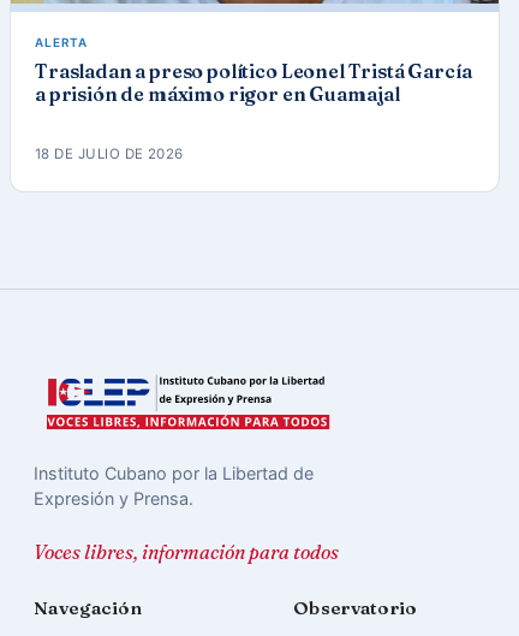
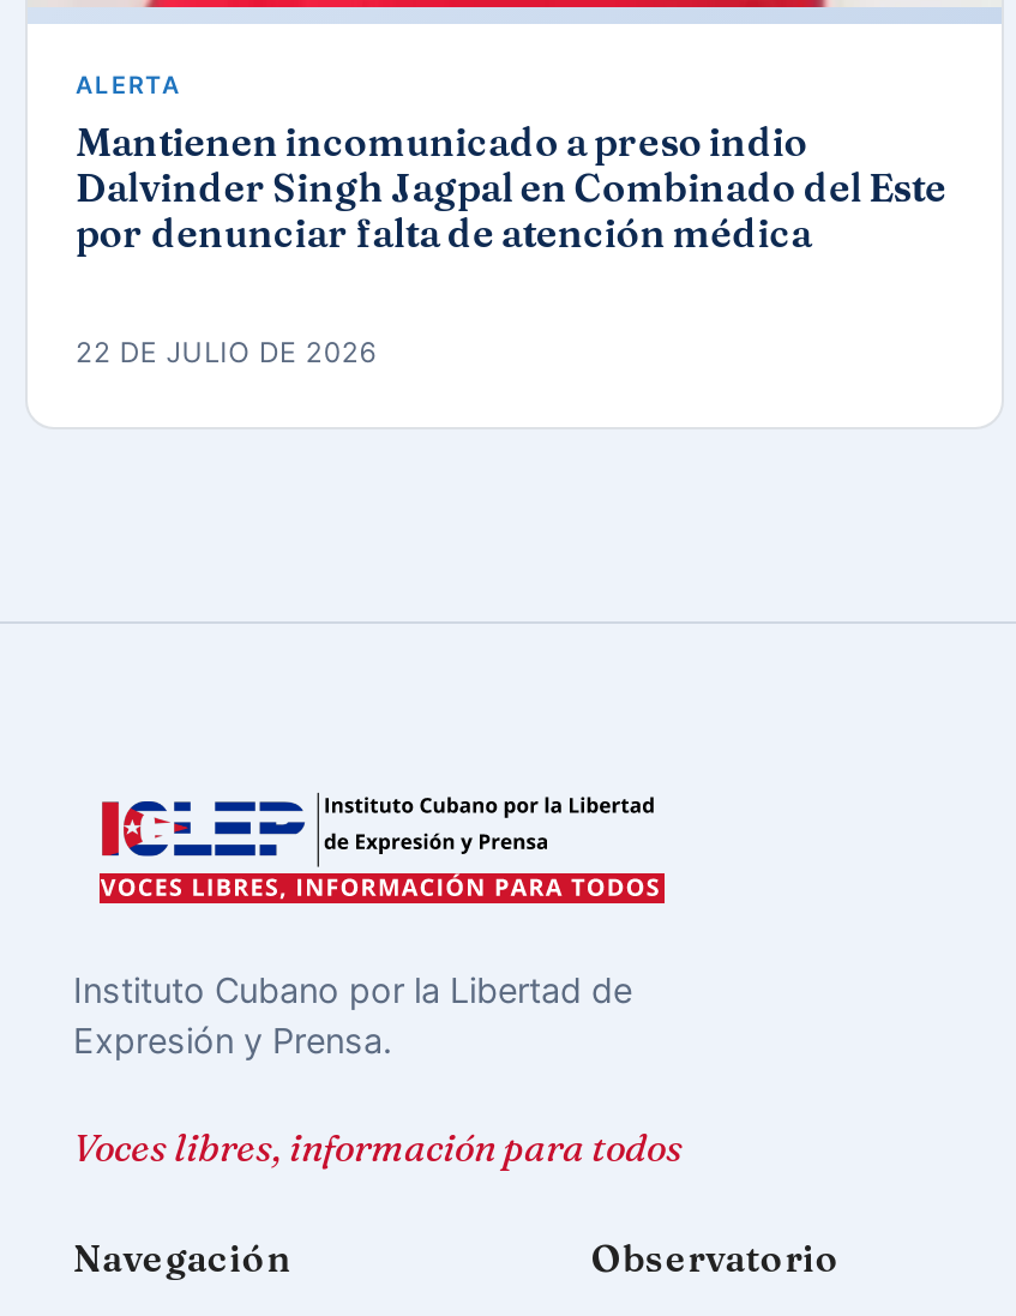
- Trasladan a preso político Leonel Tristá García
- a prisión de máximo rigor en Guamajal
+ Mantienen incomunicado a preso indio
+ Dalvinder Singh Jagpal en Combinado del Este
+ por denunciar falta de atención médica

- 18 DE JULIO DE 2026
+ 22 DE JULIO DE 2026
